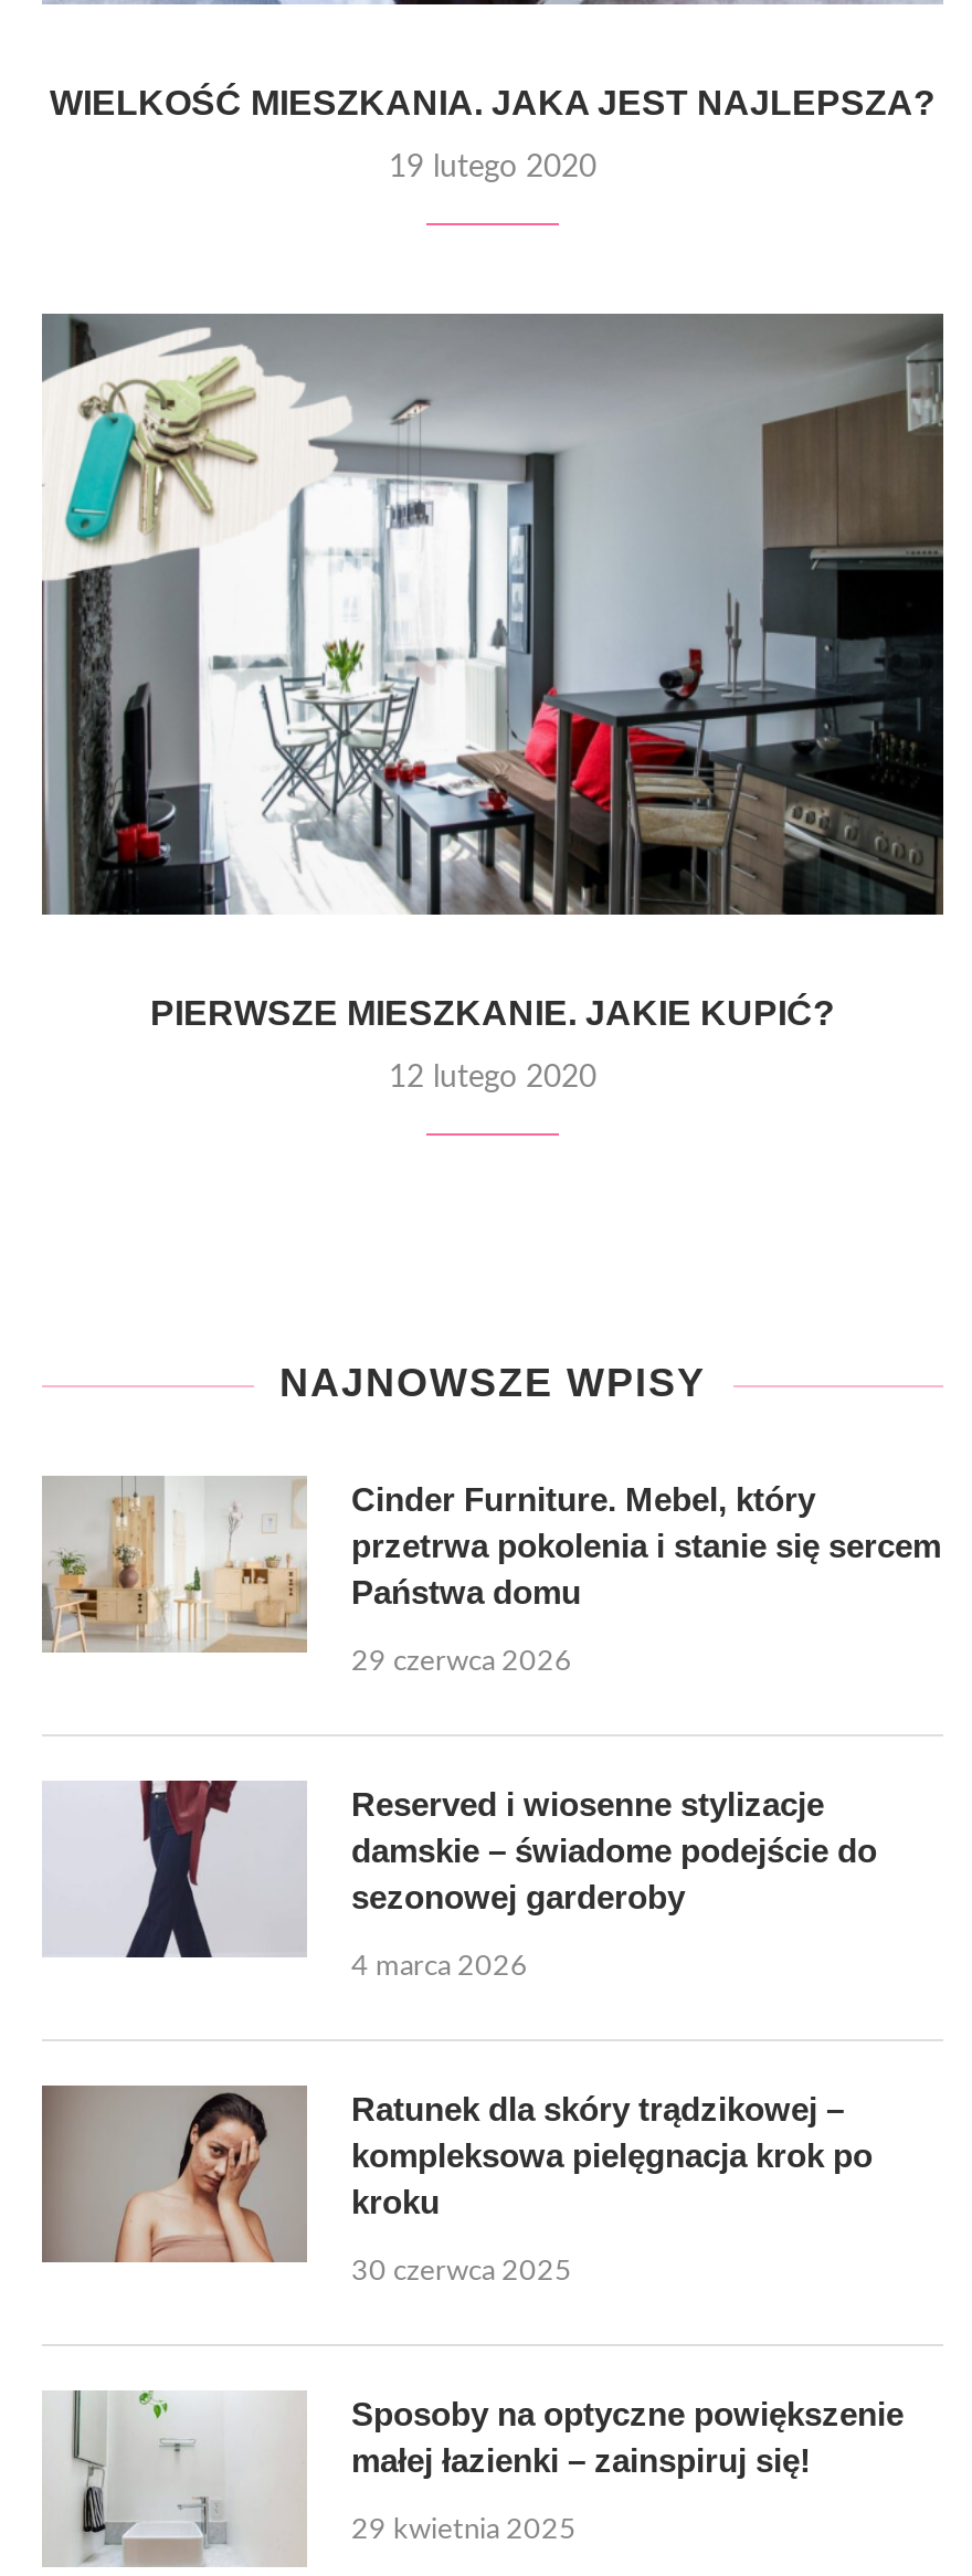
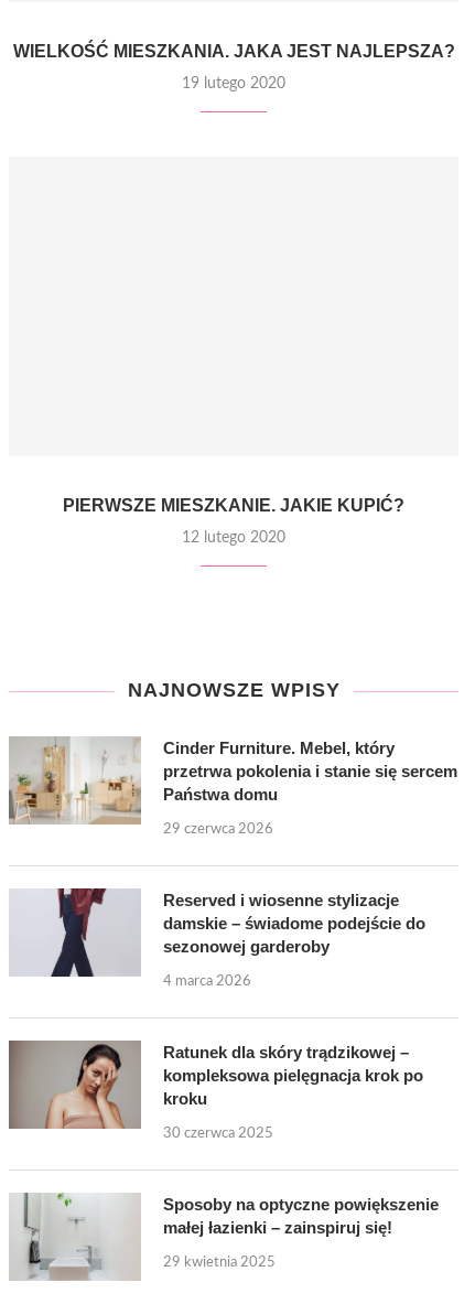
- [image]
